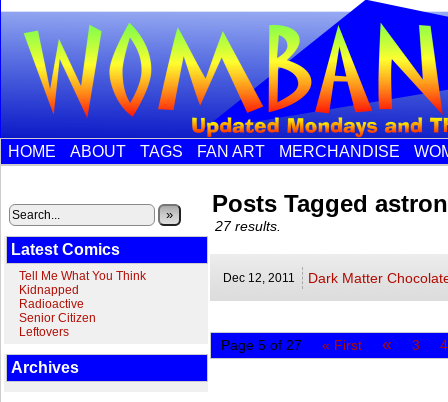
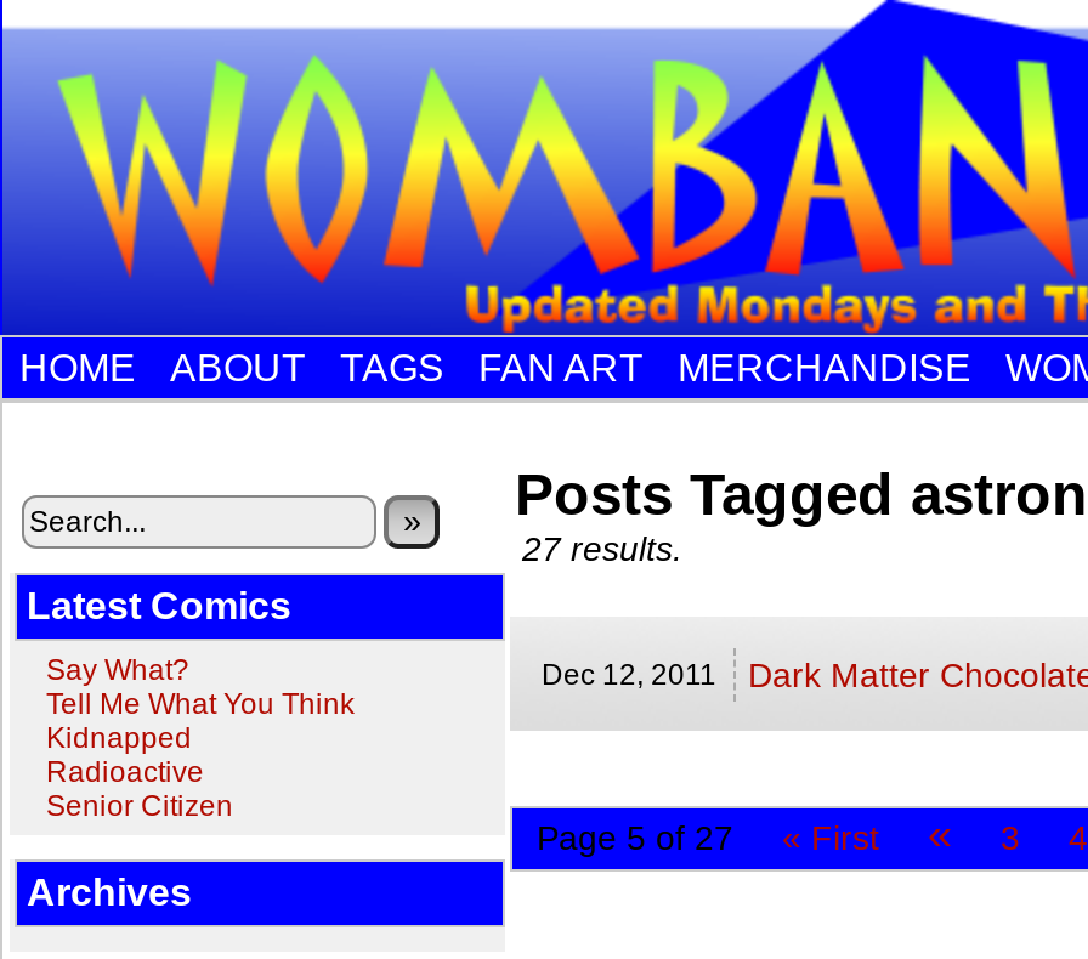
+ Say What?

- Leftovers
